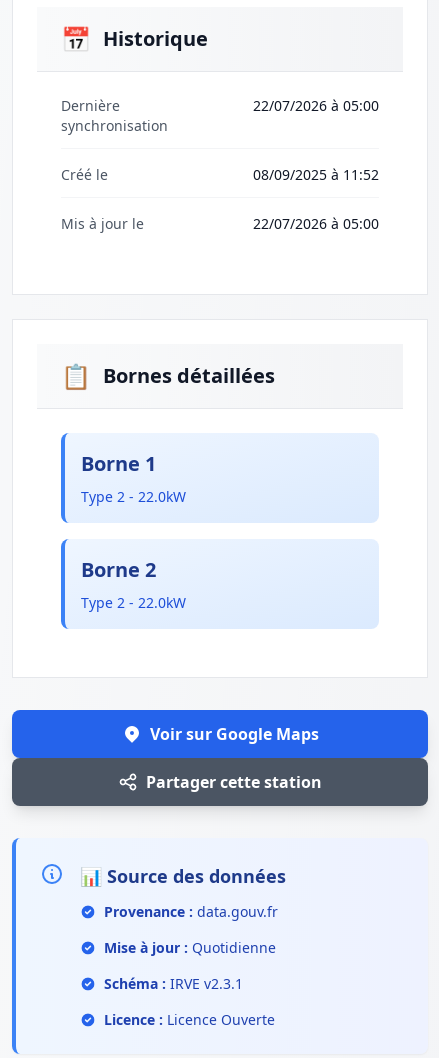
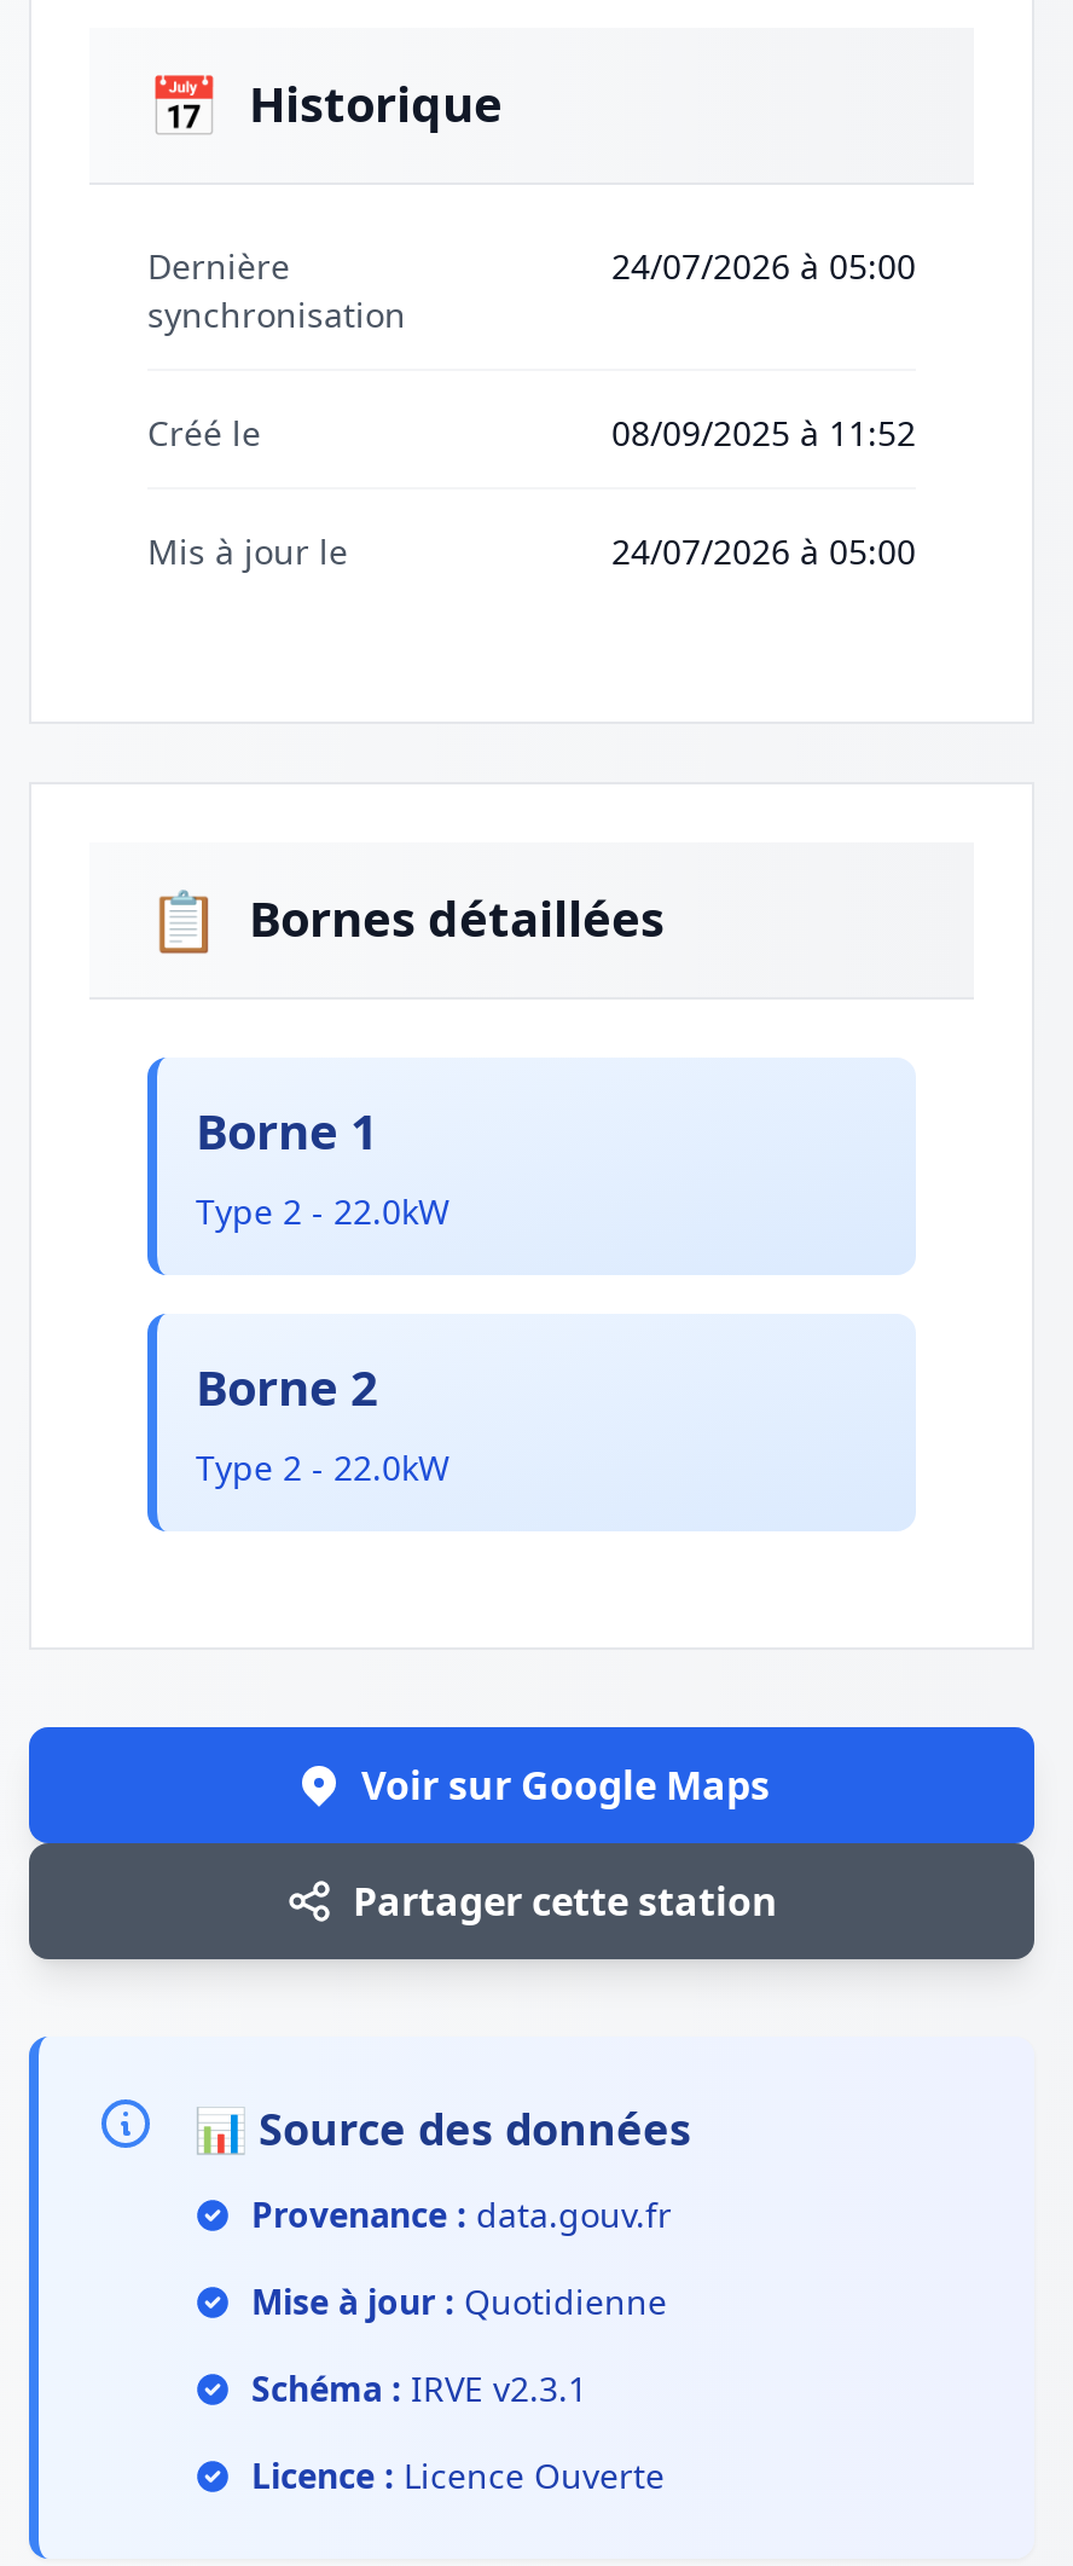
- 22/07/2026 à 05:00
+ 24/07/2026 à 05:00

- 22/07/2026 à 05:00
+ 24/07/2026 à 05:00
